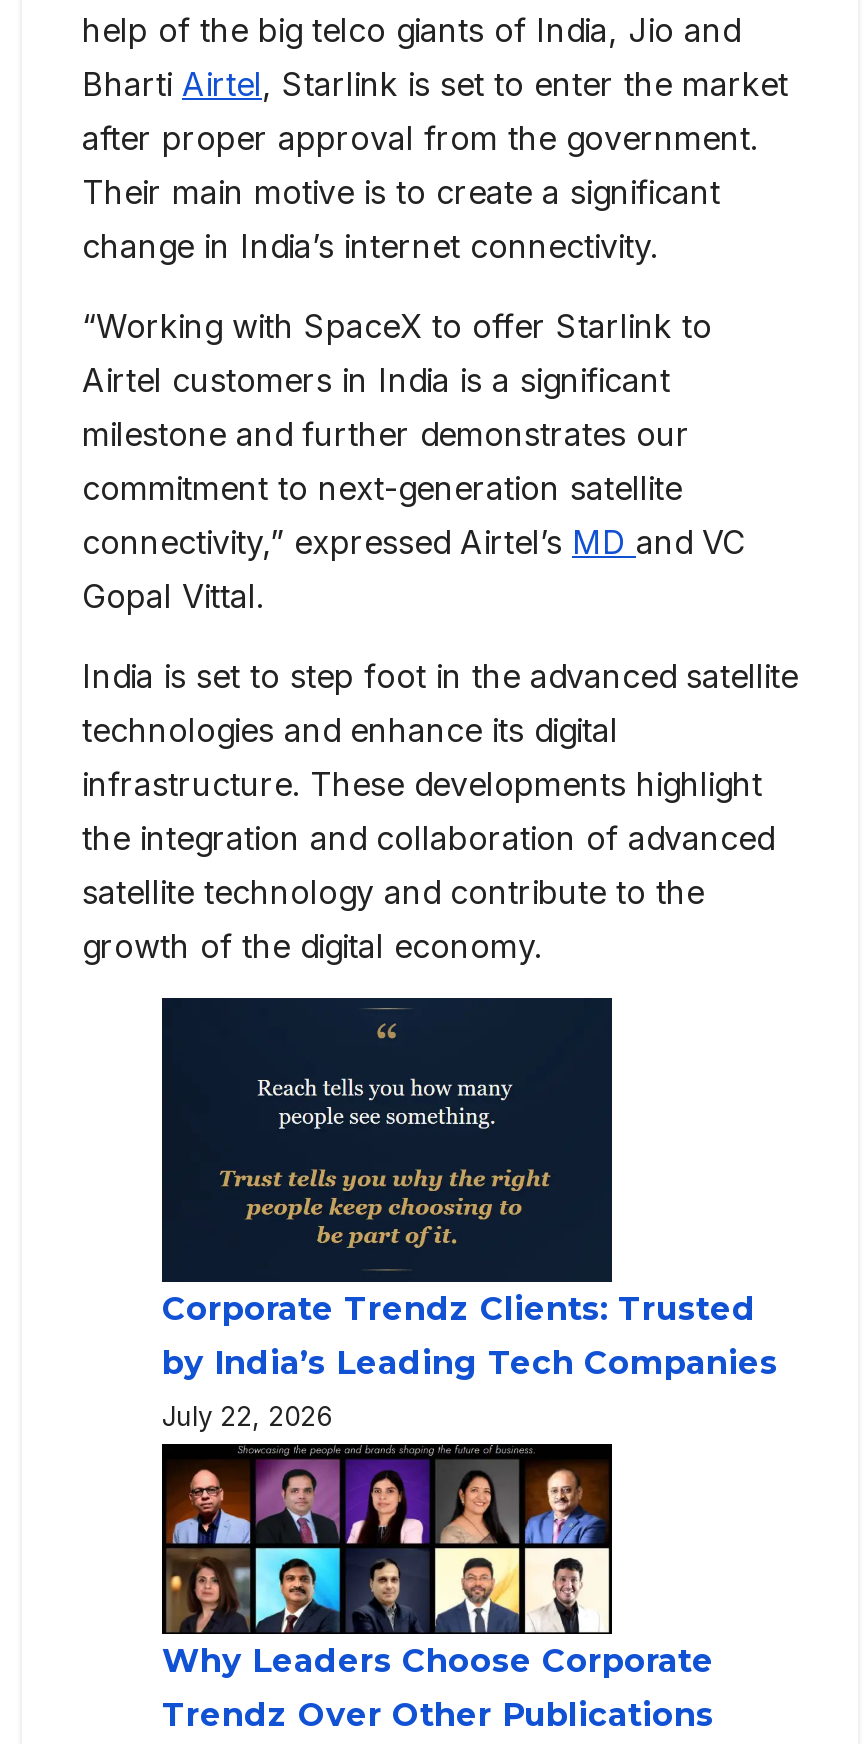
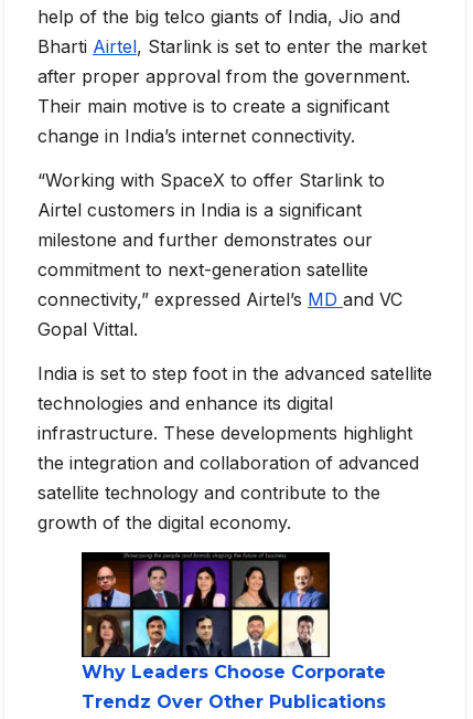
- [image]
- Corporate Trendz Clients: Trusted
- by India’s Leading Tech Companies
- July 22, 2026
